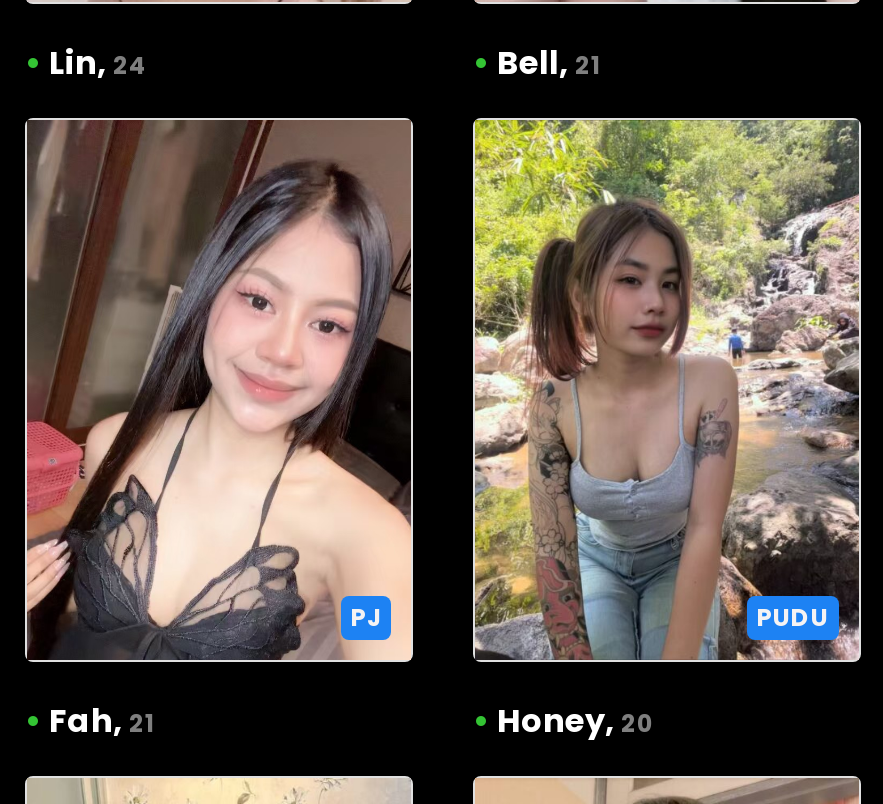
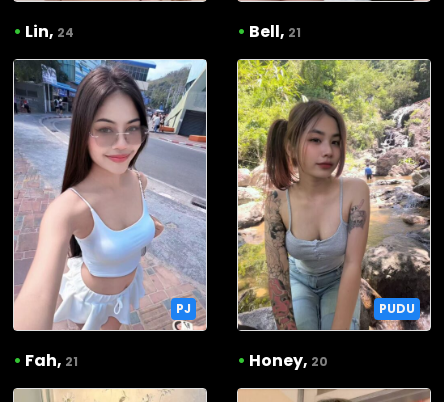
- [image]
+ [image]
